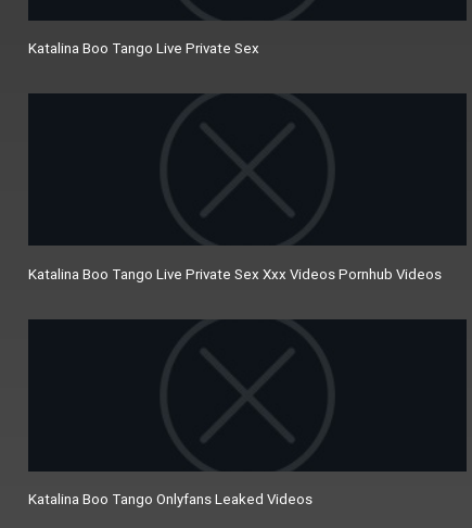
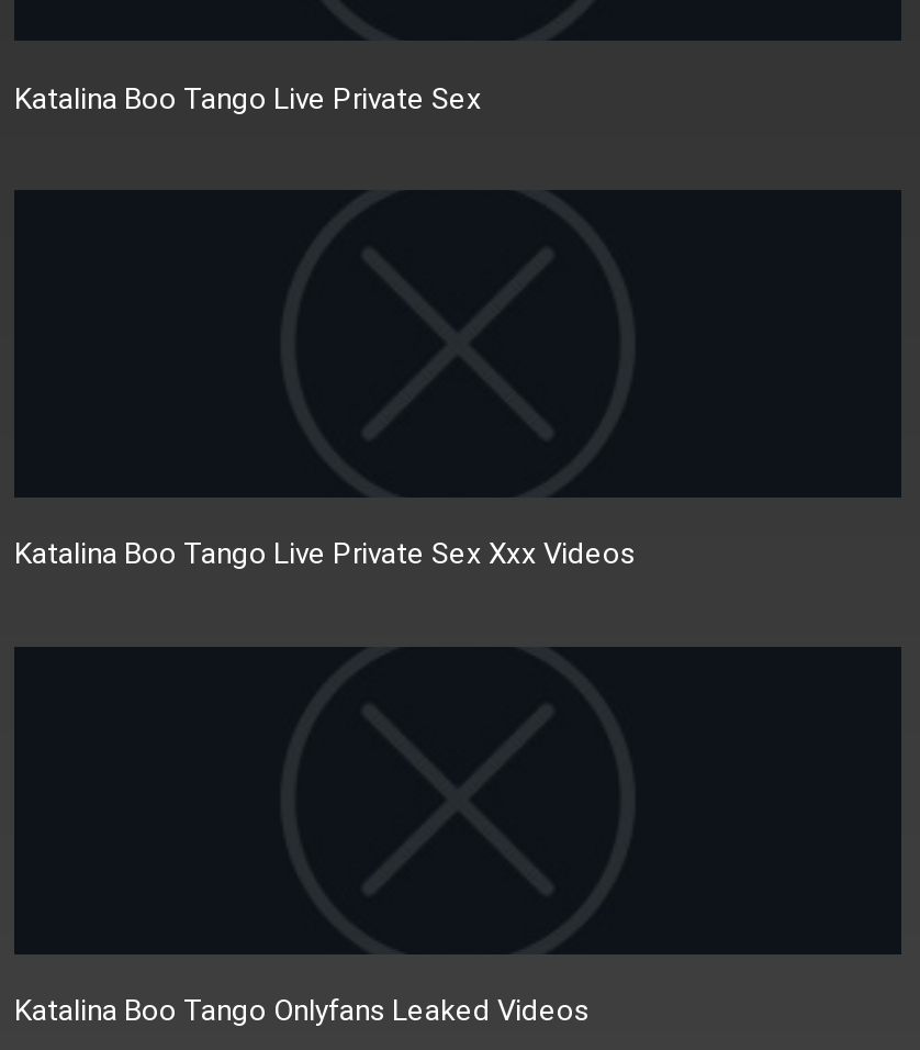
- Katalina Boo Tango Live Private Sex Xxx Videos Pornhub Videos
+ Katalina Boo Tango Live Private Sex Xxx Videos
